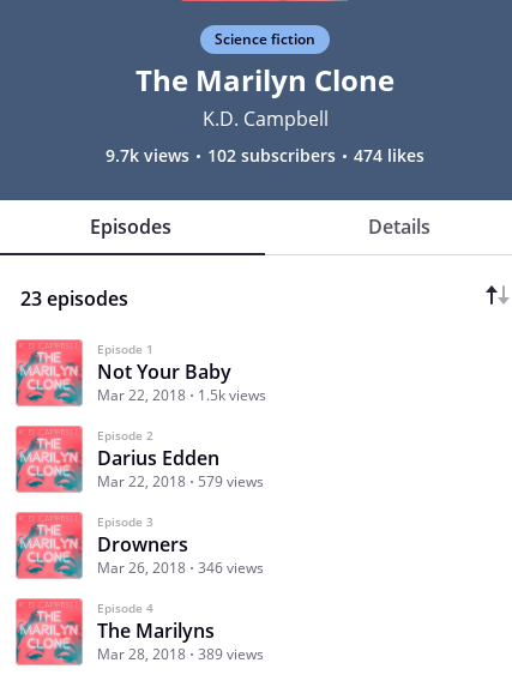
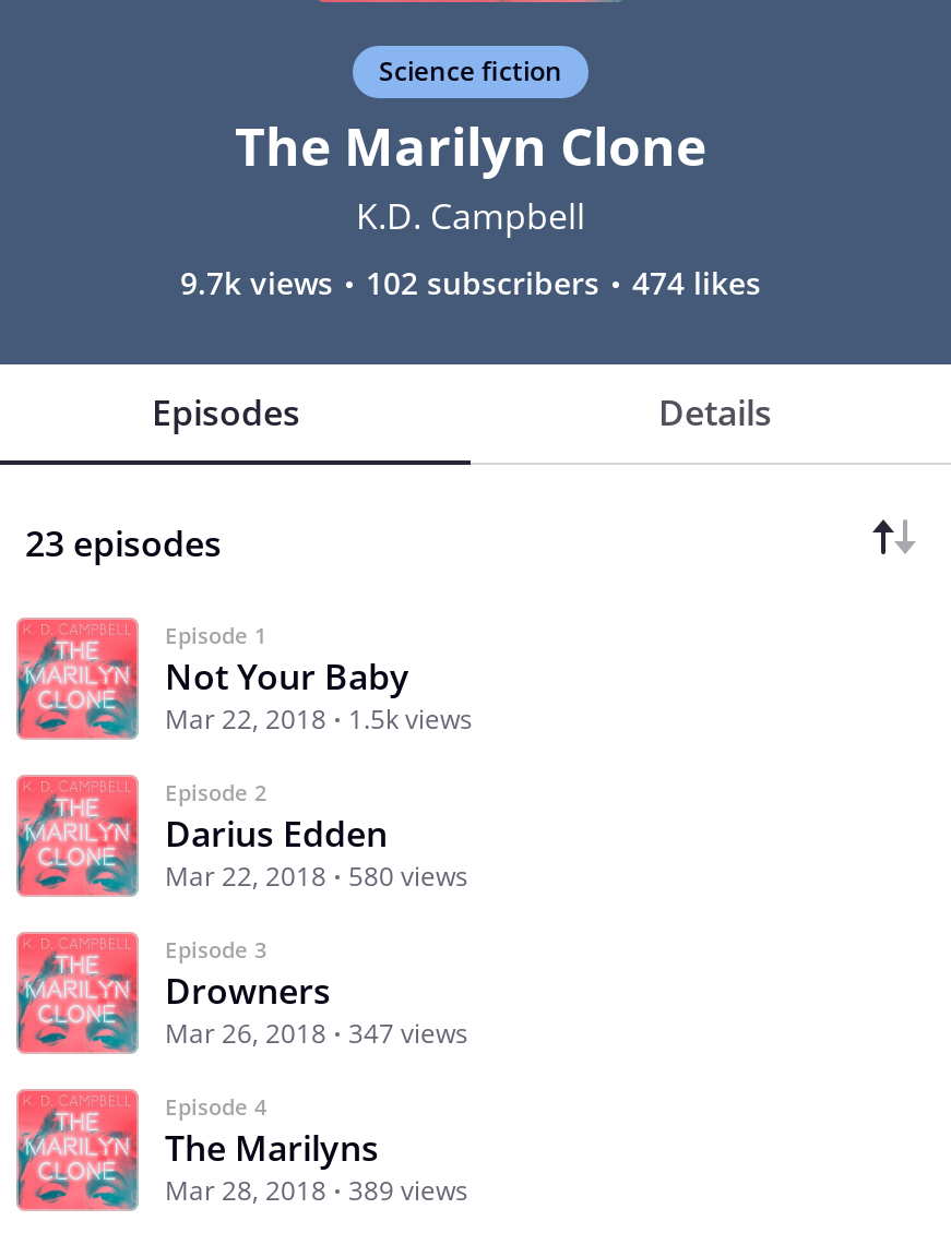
- Mar 22, 2018 579 views
+ Mar 22, 2018 580 views

- Mar 26, 2018 346 views
+ Mar 26, 2018 347 views
